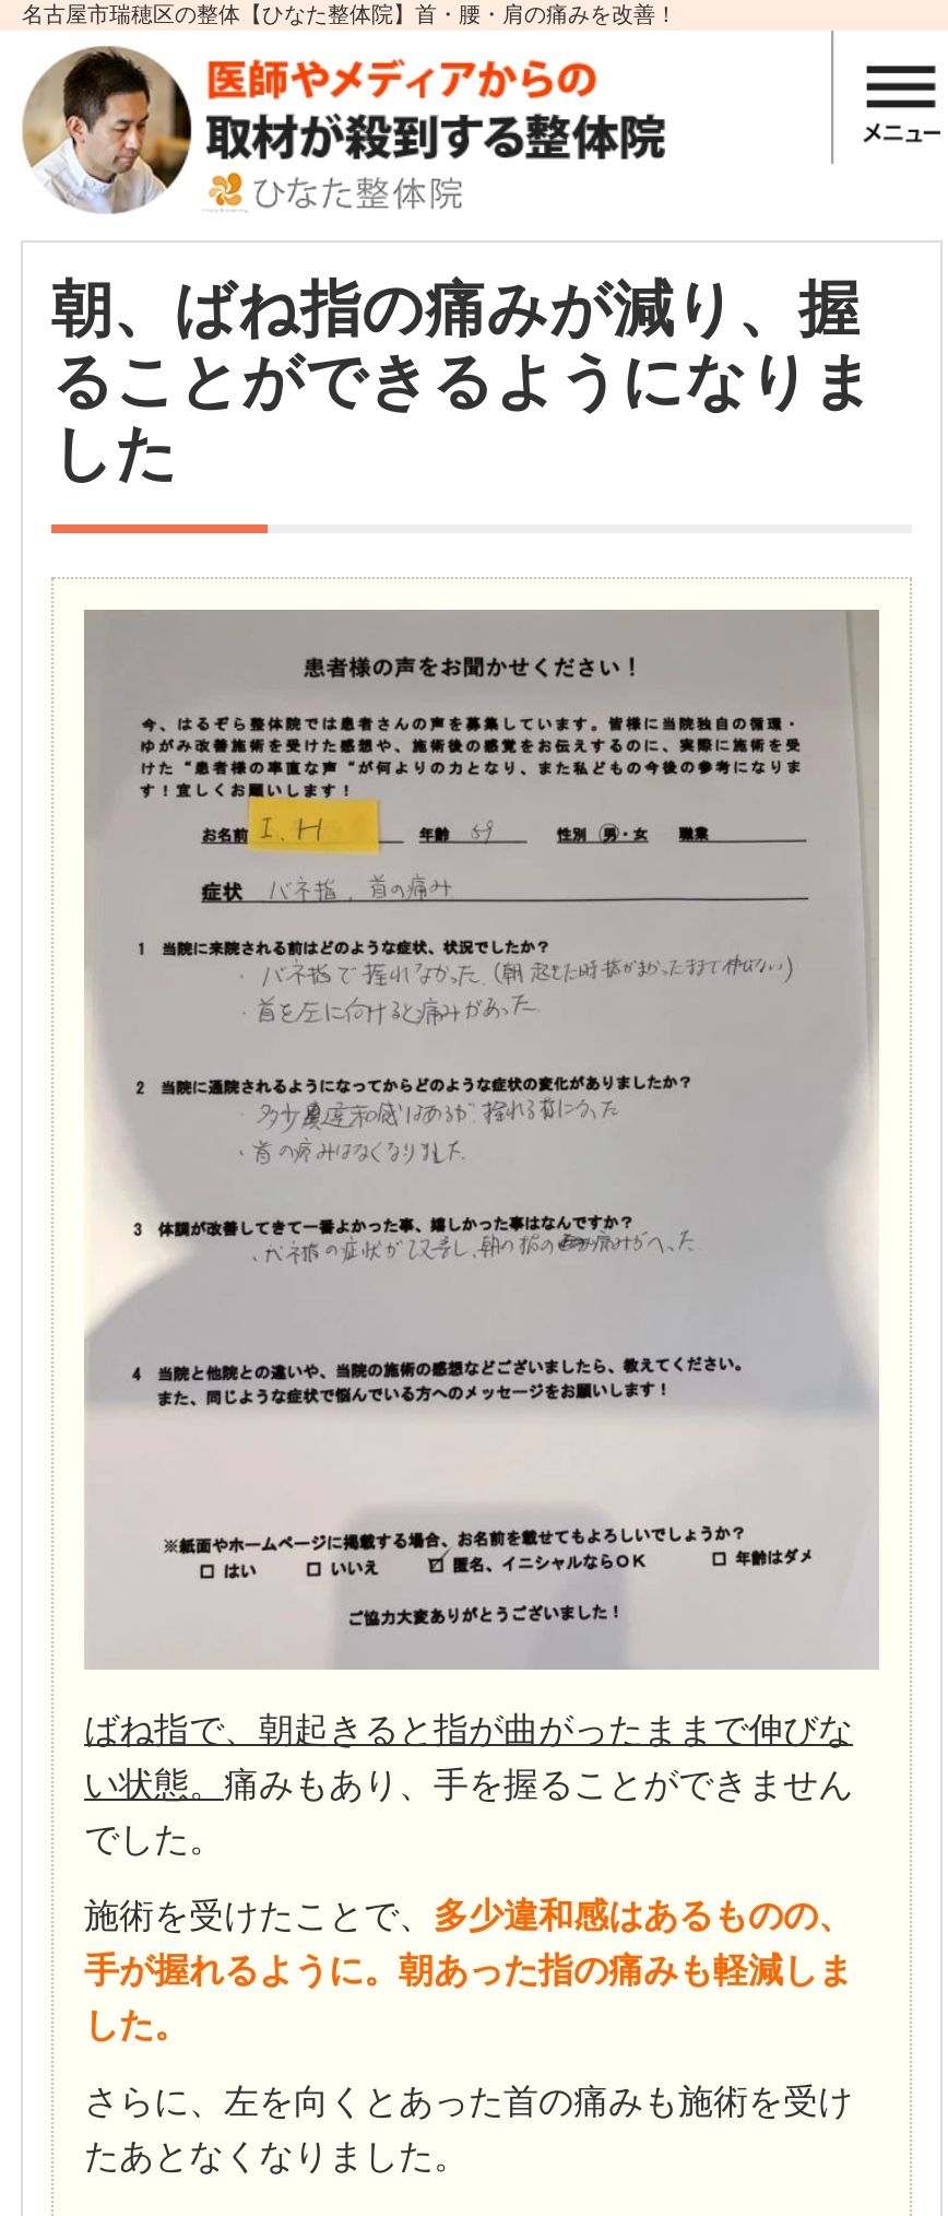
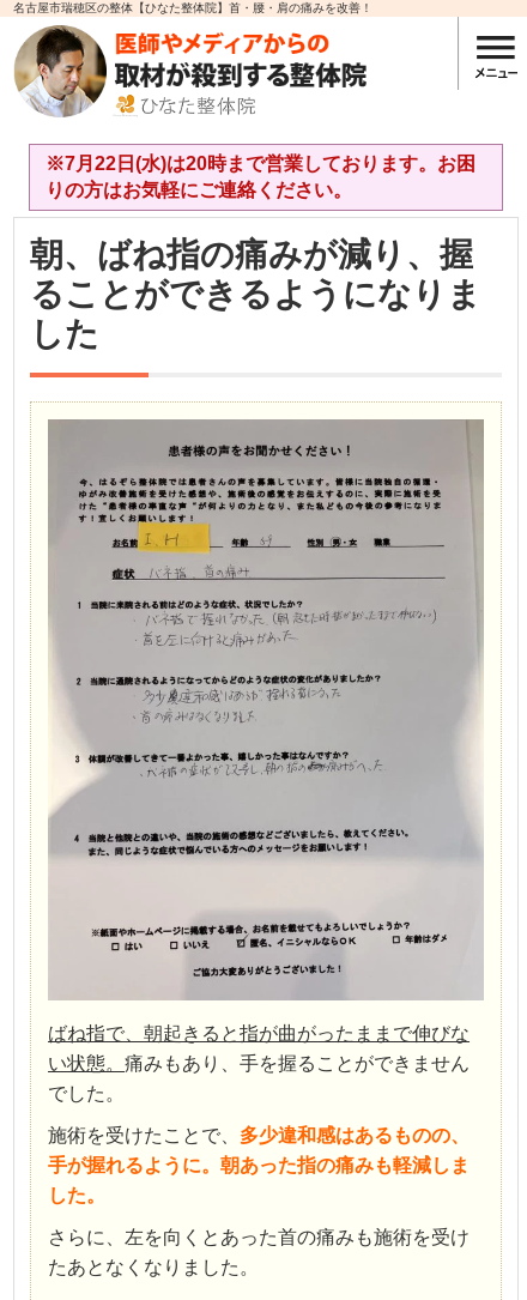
+ ※7月22日(水)は20時まで営業しております。お困
+ りの方はお気軽にご連絡ください。
